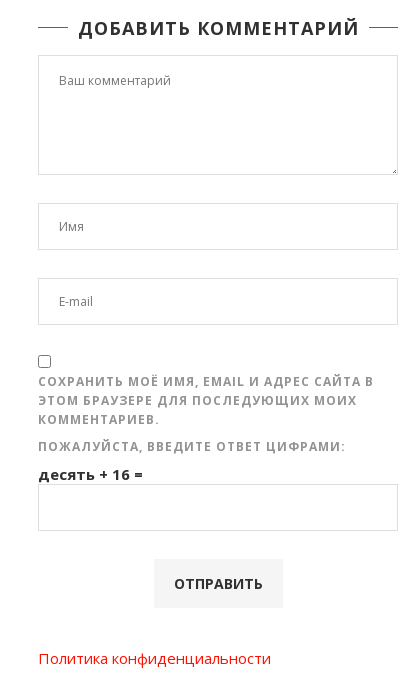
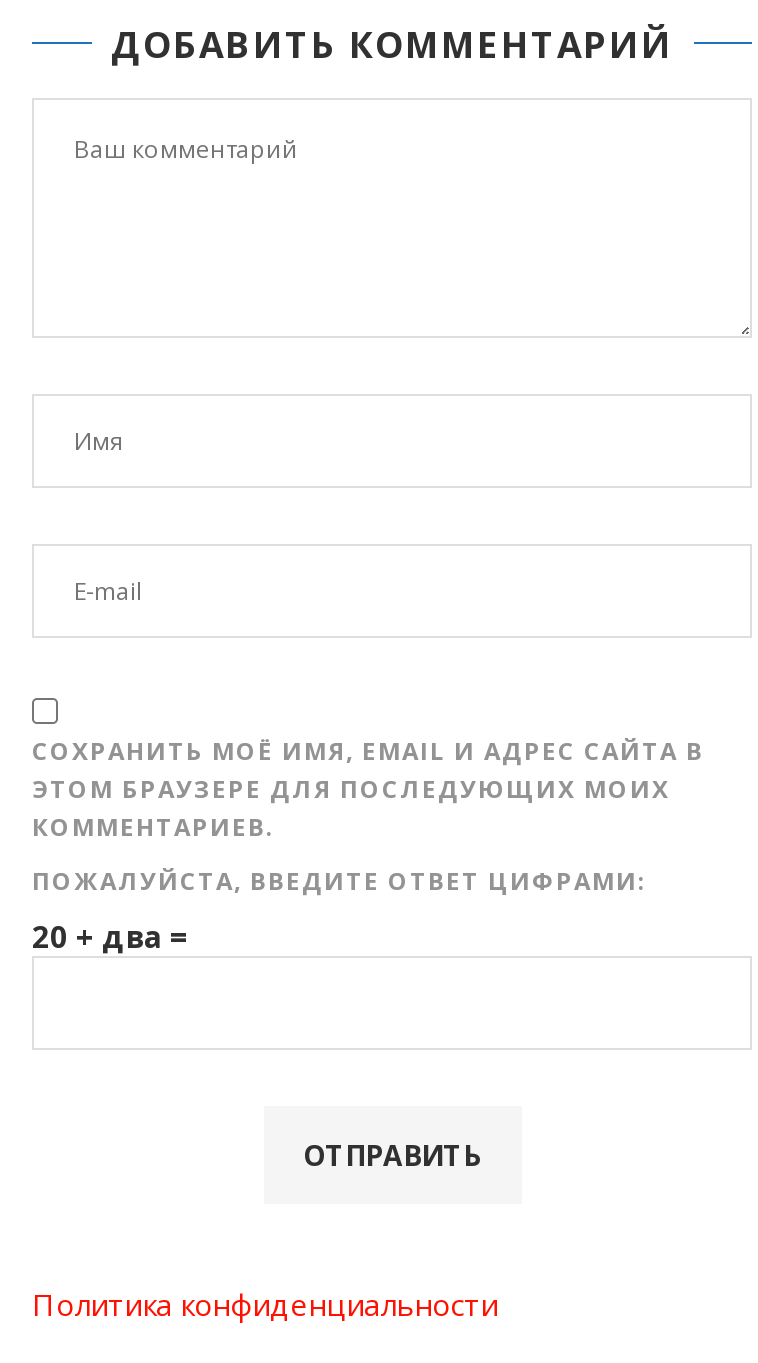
- десять + 16 =
+ 20 + два =
